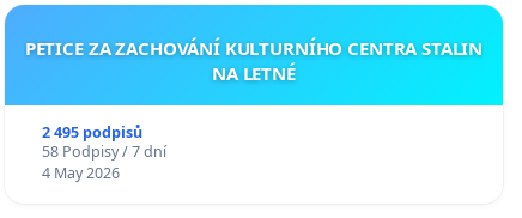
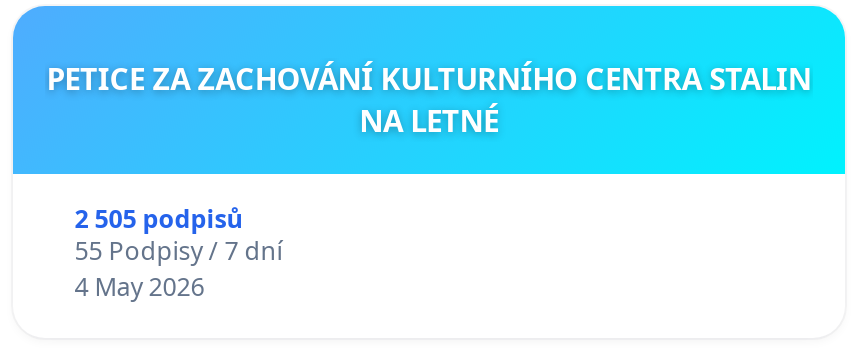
- 2 495 podpisů
+ 2 505 podpisů

- 58 Podpisy / 7 dní
+ 55 Podpisy / 7 dní
